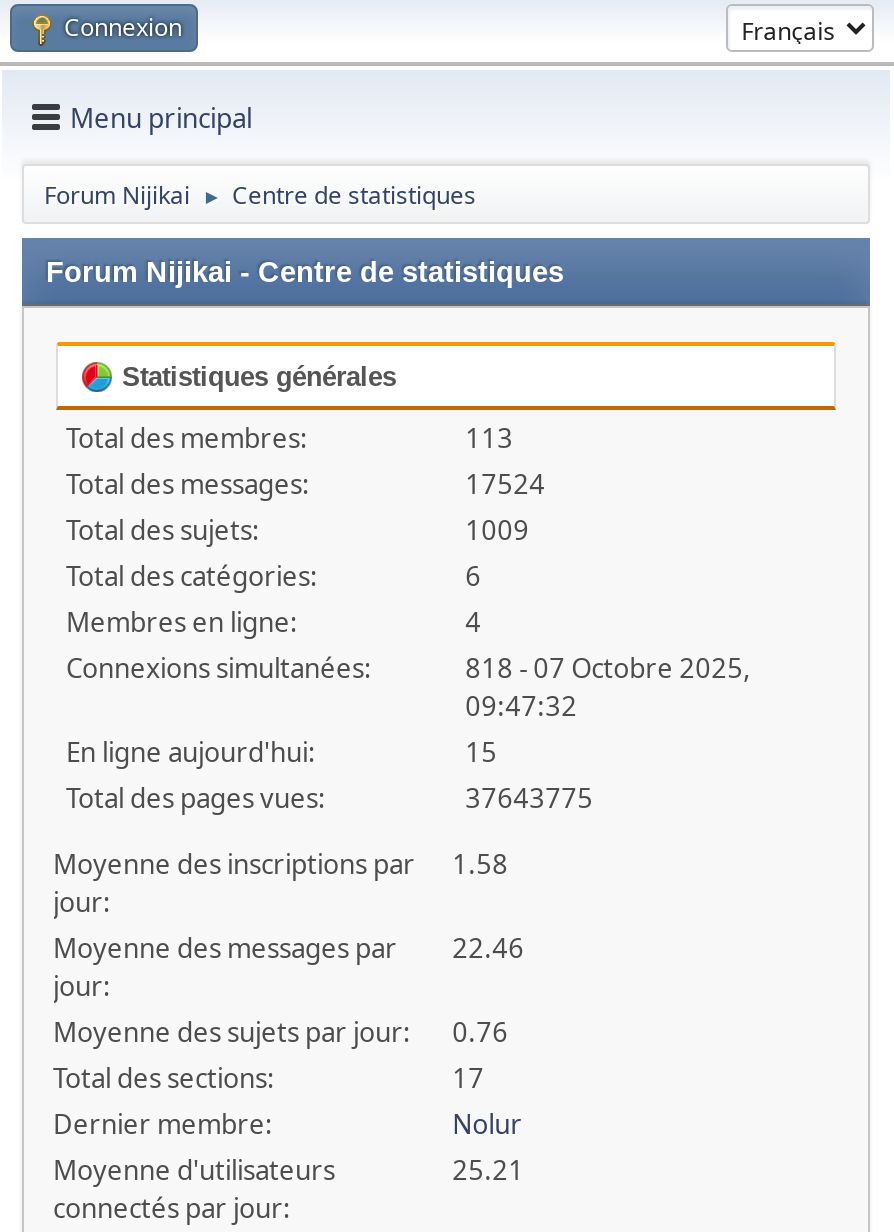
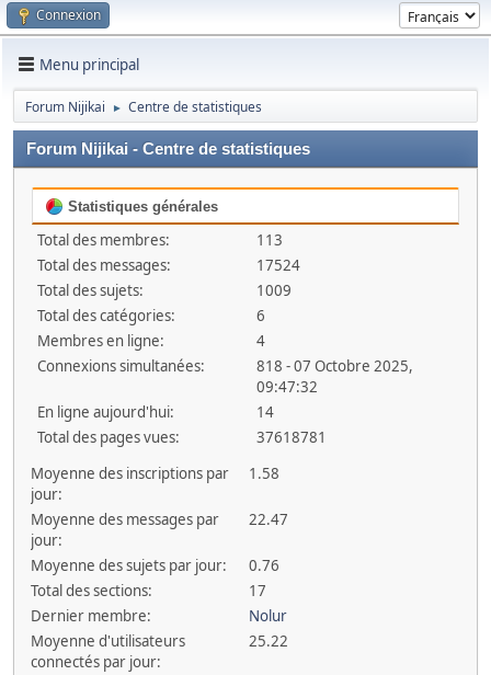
- 15
+ 14

- 37643775
+ 37618781

- Moyenne des messages par 22.46
+ Moyenne des messages par 22.47

- 25.21
+ 25.22
